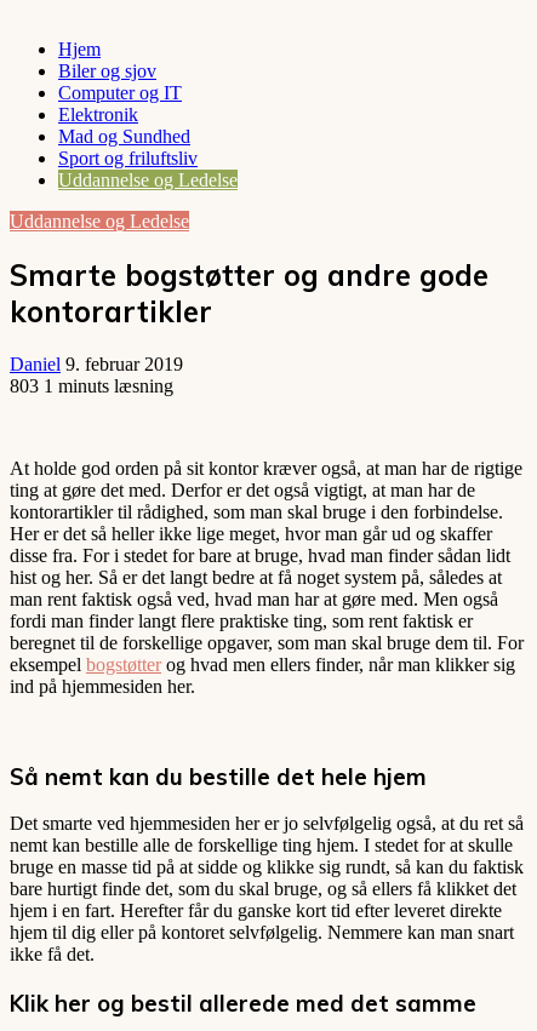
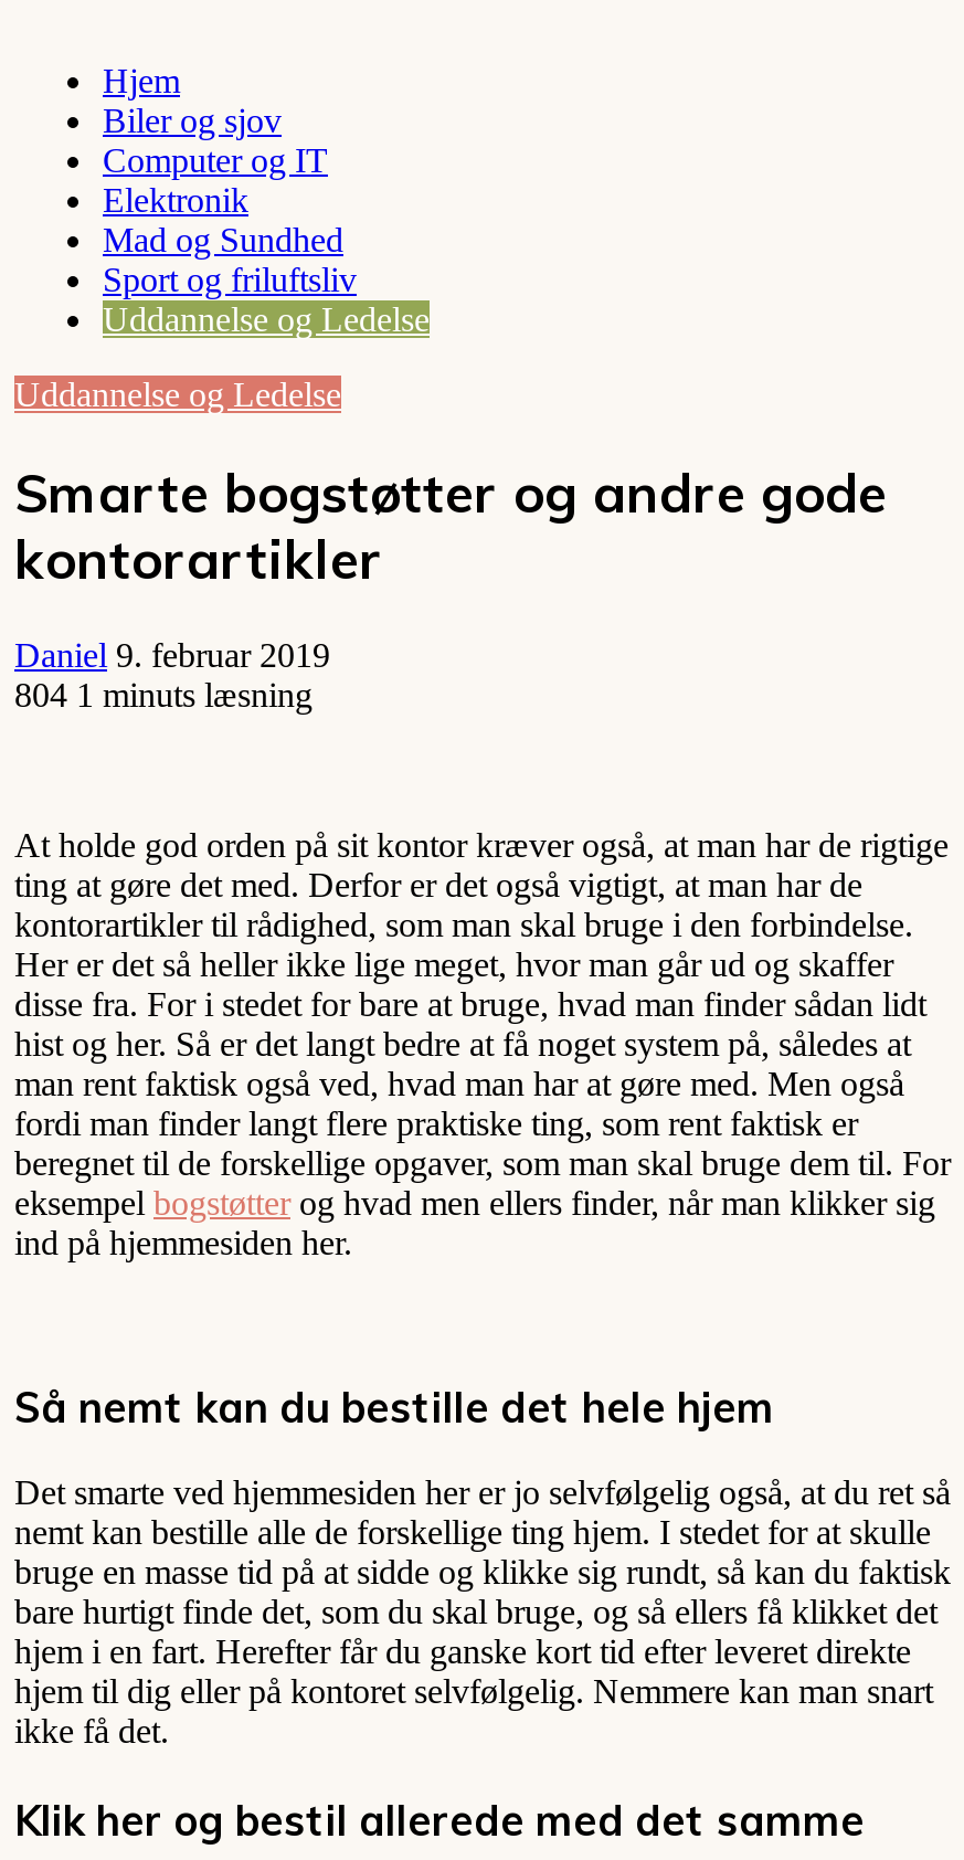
- 803 1 minuts læsning
+ 804 1 minuts læsning
